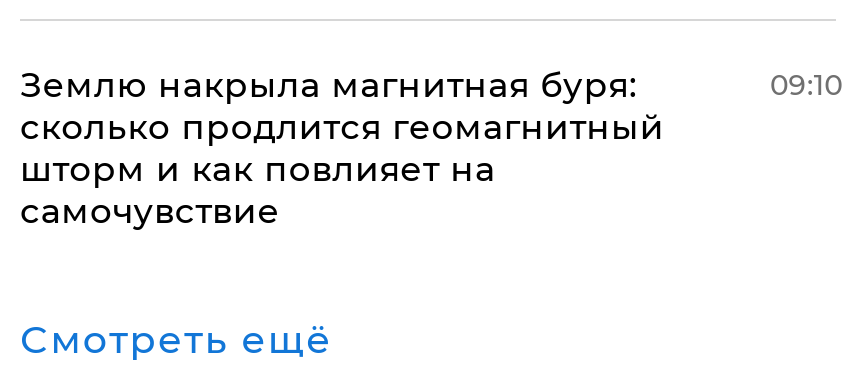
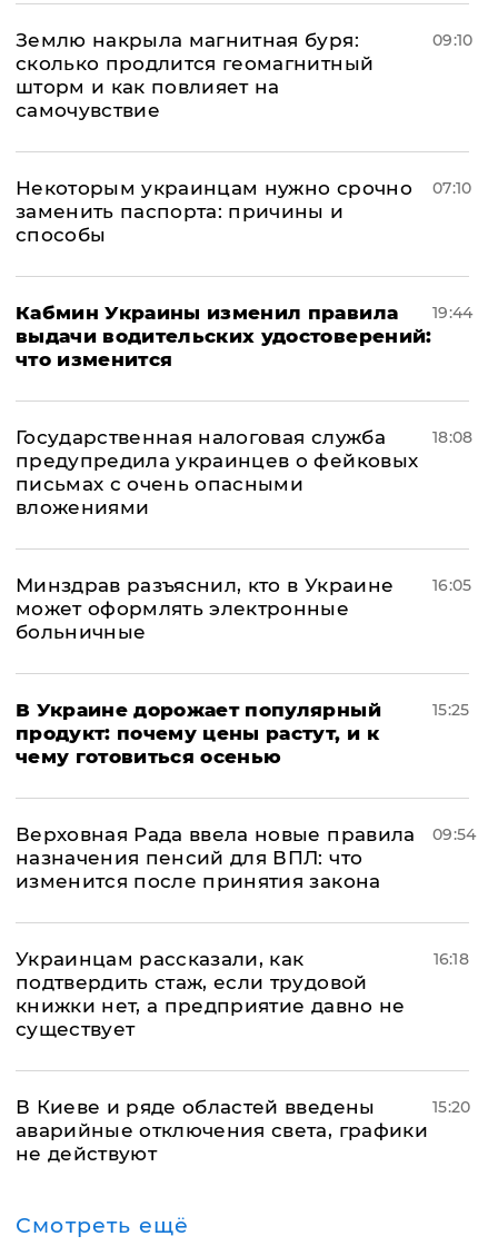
+ Некоторым украинцам нужно срочно
+ заменить паспорта: причины и
+ способы

+ Кабмин Украины изменил правила
+ выдачи водительских удостоверений:
+ что изменится

+ Государственная налоговая служба
+ предупредила украинцев о фейковых
+ письмах с очень опасными
+ вложениями

+ Минздрав разъяснил, кто в Украине
+ может оформлять электронные
+ больничные

+ В Украине дорожает популярный
+ продукт: почему цены растут, и к
+ чему готовиться осенью

+ Верховная Рада ввела новые правила
+ назначения пенсий для ВПЛ: что
+ изменится после принятия закона

+ Украинцам рассказали, как
+ подтвердить стаж, если трудовой
+ книжки нет, а предприятие давно не
+ существует

+ В Киеве и ряде областей введены
+ аварийные отключения света, графики
+ не действуют

+ 07:10

+ 19:44

+ 18:08

+ 16:05

+ 15:25

+ 09:54

+ 15:20

+ 16:18
